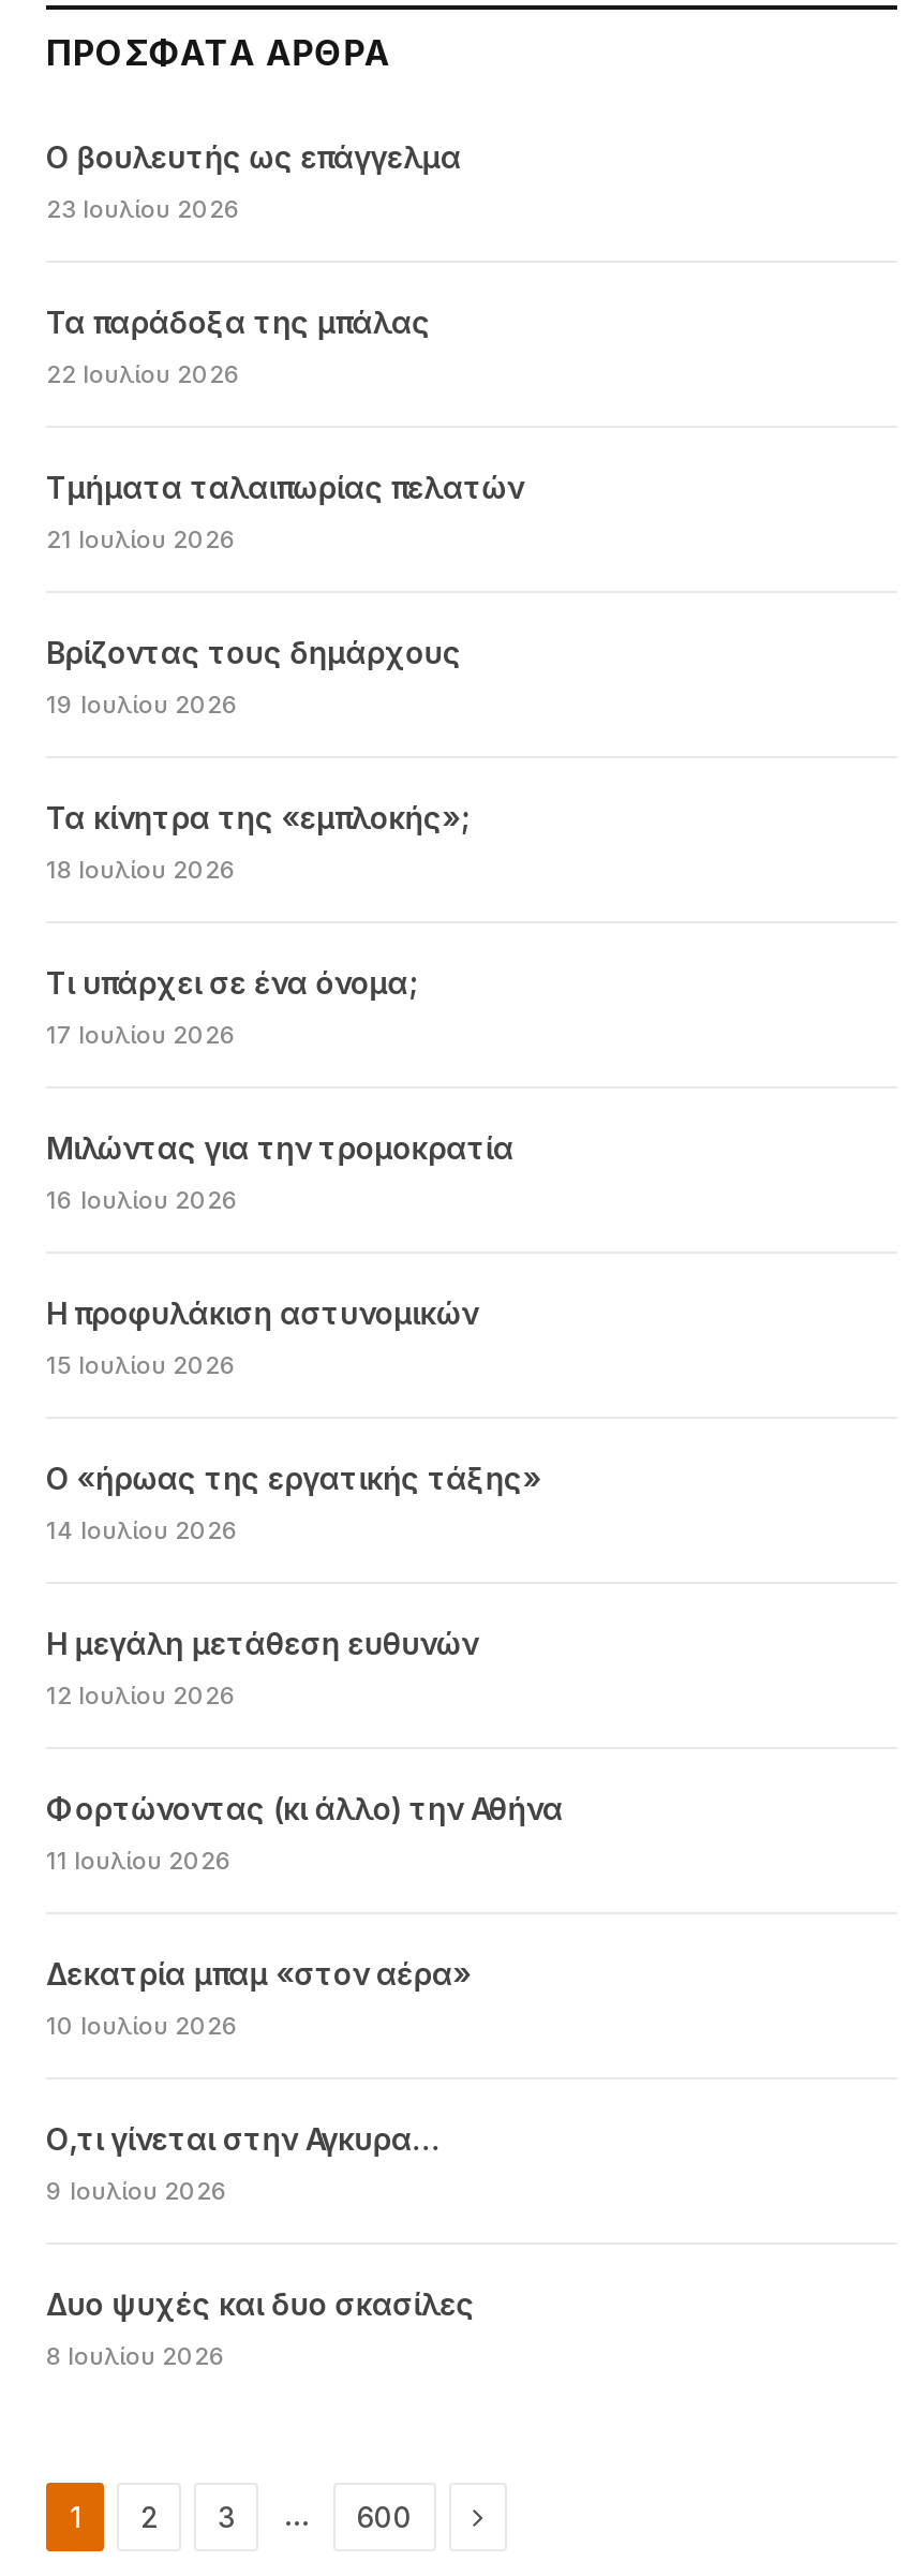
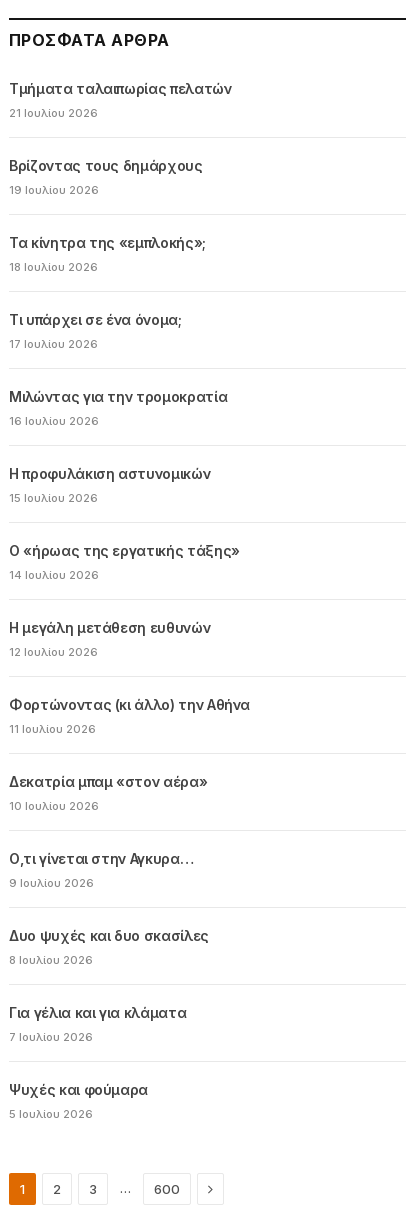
- Ο βουλευτής ως επάγγελμα
- 23 Ιουλίου 2026
- Τα παράδοξα της μπάλας
- 22 Ιουλίου 2026

moved up: Τμήματα ταλαιπωρίας πελατών | 21 Ιουλίου 2026 | Βρίζοντας τους δημάρχους | ... | Δυο ψυχές και δυο σκασίλες | 8 Ιουλίου 2026

+ Για γέλια και για κλάματα
+ 7 Ιουλίου 2026
+ Ψυχές και φούμαρα
+ 5 Ιουλίου 2026
